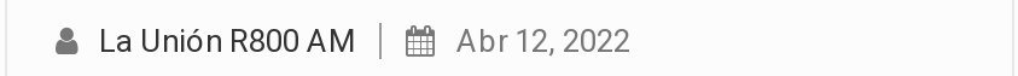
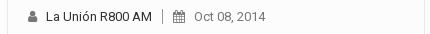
- Abr 12, 2022
+ Oct 08, 2014
